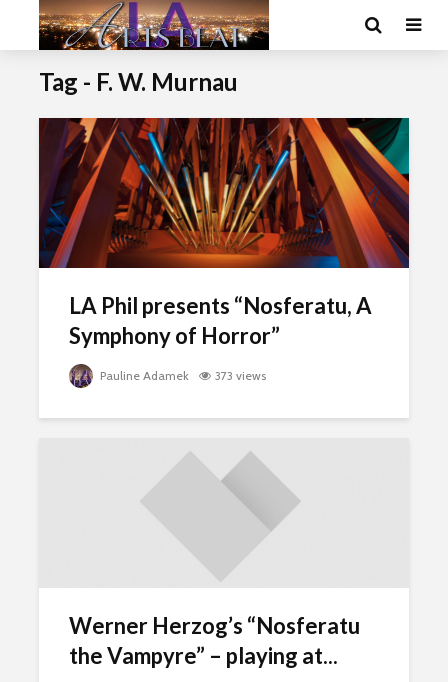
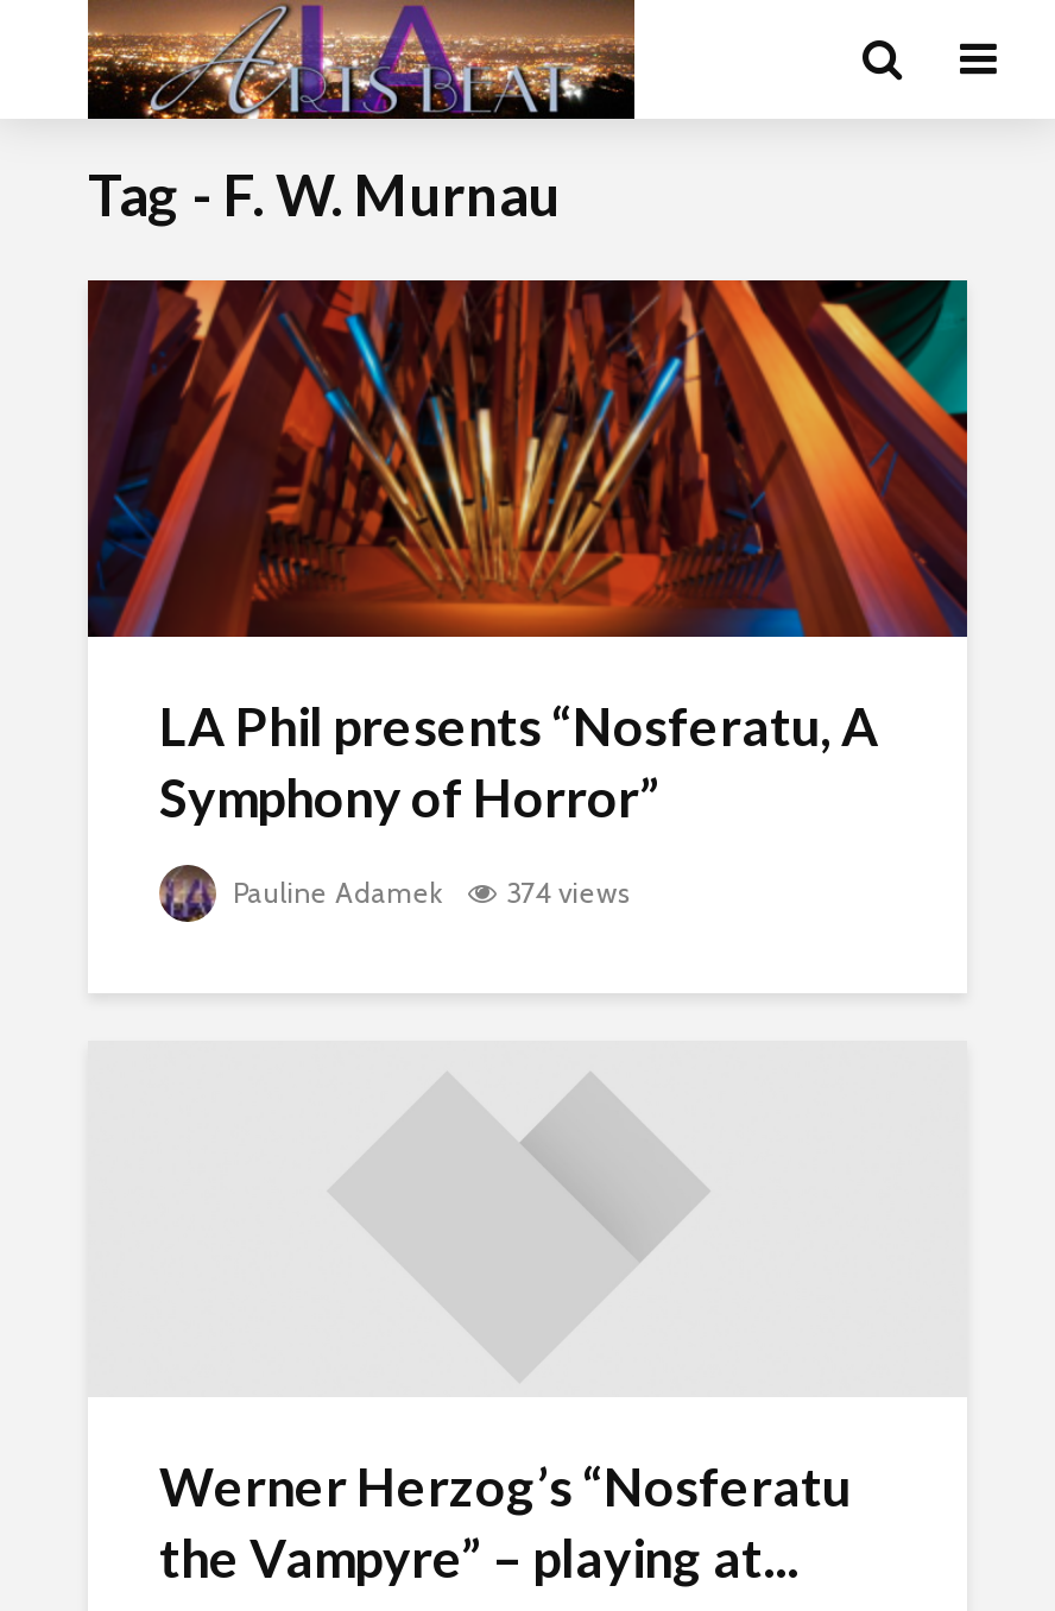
- Pauline Adamek 373 views
+ Pauline Adamek 374 views
